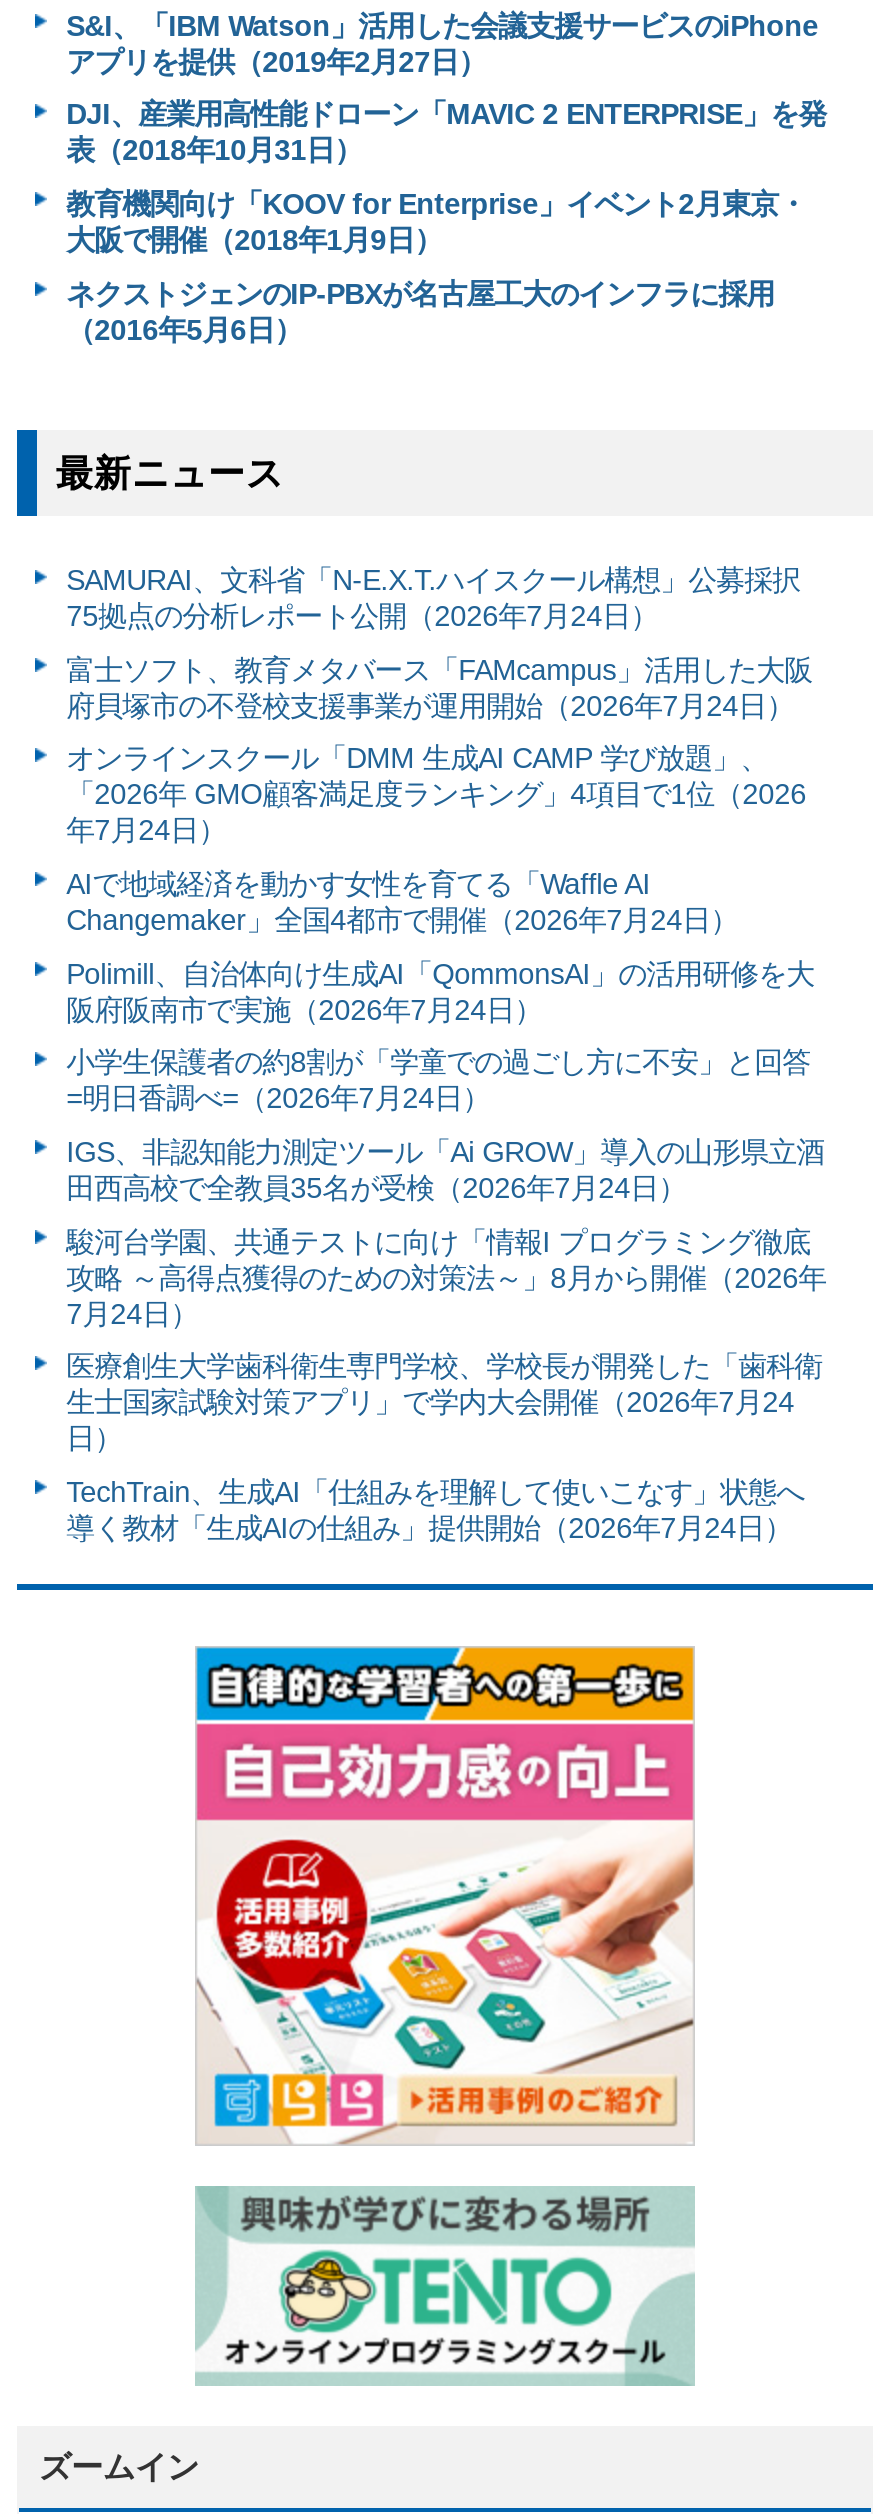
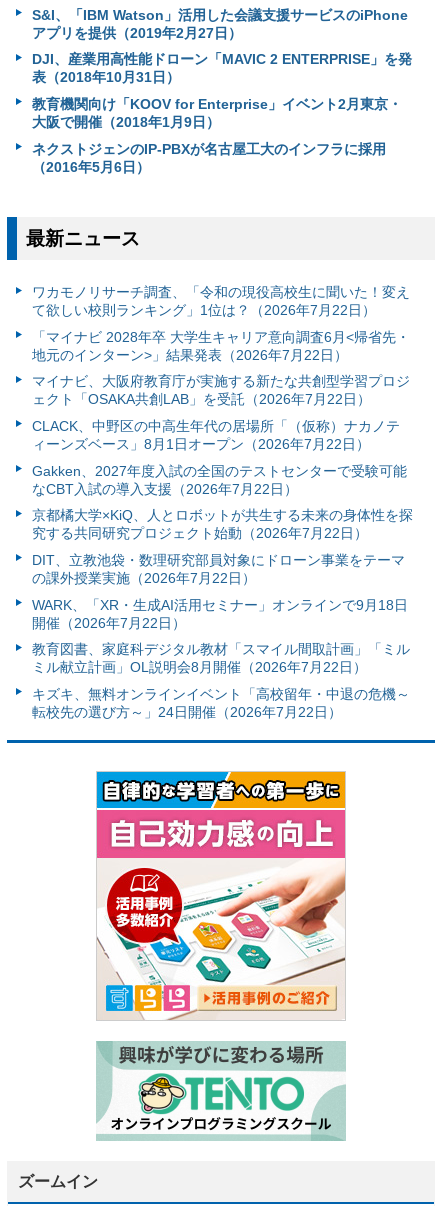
- SAMURAI、文科省「N-E.X.T.ハイスクール構想」公募採択
- 75拠点の分析レポート公開（2026年7月24日）
+ ワカモノリサーチ調査、「令和の現役高校生に聞いた！変え
+ て欲しい校則ランキング」1位は？（2026年7月22日）

- 富⼠ソフト、教育メタバース「FAMcampus」活用した大阪
- 府貝塚市の不登校支援事業が運用開始（2026年7月24日）
+ 「マイナビ 2028年卒 大学生キャリア意向調査6月<帰省先・
+ 地元のインターン>」結果発表（2026年7月22日）

- オンラインスクール「DMM 生成AI CAMP 学び放題」、
- 「2026年 GMO顧客満足度ランキング」4項目で1位（2026
- 年7月24日）
+ マイナビ、大阪府教育庁が実施する新たな共創型学習プロジ
+ ェクト「OSAKA共創LAB」を受託（2026年7月22日）

- AIで地域経済を動かす女性を育てる「Waffle AI
- Changemaker」全国4都市で開催（2026年7月24日）
+ CLACK、中野区の中高生年代の居場所「（仮称）ナカノテ
+ ィーンズベース」8月1日オープン（2026年7月22日）

- Polimill、自治体向け生成AI「QommonsAI」の活用研修を大
- 阪府阪南市で実施（2026年7月24日）
+ Gakken、2027年度入試の全国のテストセンターで受験可能
+ なCBT入試の導入支援（2026年7月22日）

- 小学生保護者の約8割が「学童での過ごし方に不安」と回答
- =明日香調べ=（2026年7月24日）
+ 京都橘大学×KiQ、人とロボットが共生する未来の身体性を探
+ 究する共同研究プロジェクト始動（2026年7月22日）

- IGS、非認知能力測定ツール「Ai GROW」導入の山形県立酒
- 田西高校で全教員35名が受検（2026年7月24日）
+ DIT、立教池袋・数理研究部員対象にドローン事業をテーマ
+ の課外授業実施（2026年7月22日）

- 駿河台学園、共通テストに向け「情報I プログラミング徹底
- 攻略 ～高得点獲得のための対策法～」8月から開催（2026年
- 7月24日）
+ WARK、「XR・生成AI活用セミナー」オンラインで9月18日
+ 開催（2026年7月22日）

- 医療創生大学歯科衛生専門学校、学校長が開発した「歯科衛
- 生士国家試験対策アプリ」で学内大会開催（2026年7月24
- 日）
+ 教育図書、家庭科デジタル教材「スマイル間取計画」「ミル
+ ミル献立計画」OL説明会8月開催（2026年7月22日）

- TechTrain、生成AI「仕組みを理解して使いこなす」状態へ
- 導く教材「生成AIの仕組み」提供開始（2026年7月24日）
+ キズキ、無料オンラインイベント「高校留年・中退の危機～
+ 転校先の選び方～」24日開催（2026年7月22日）
